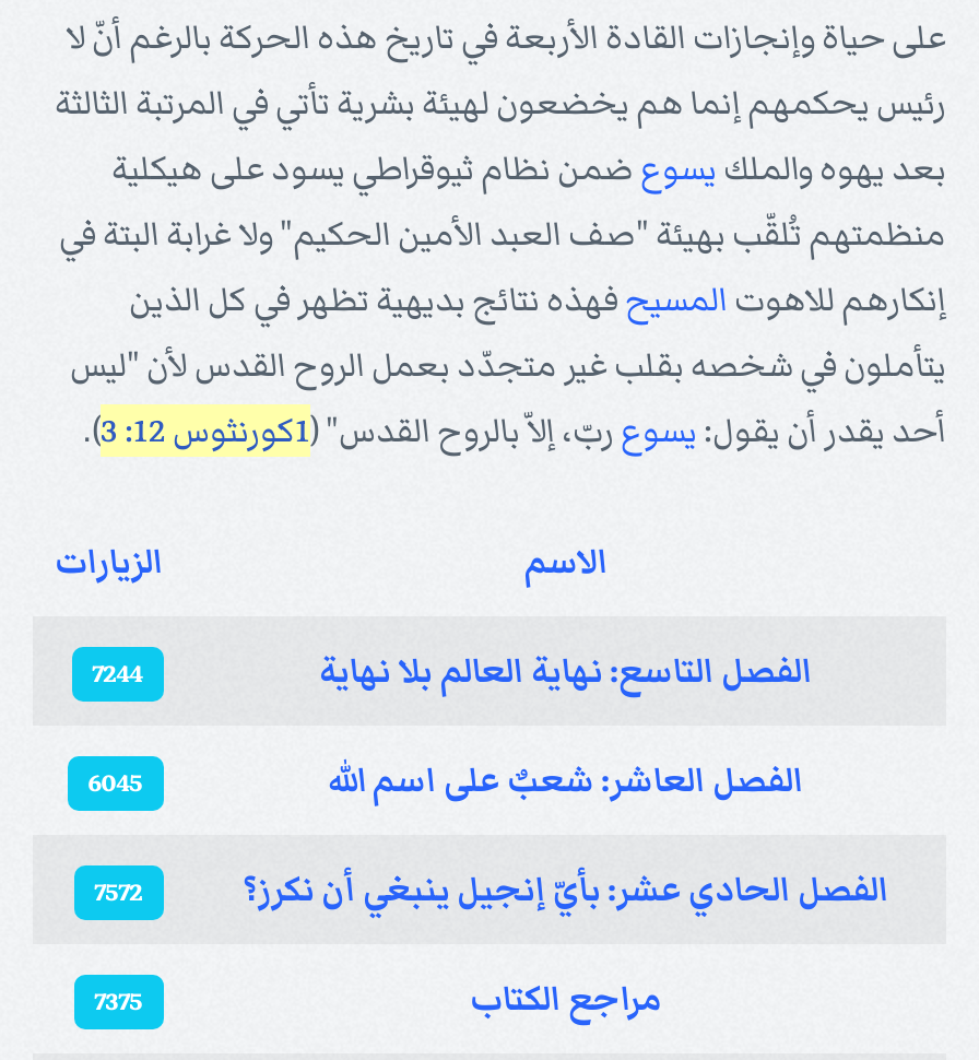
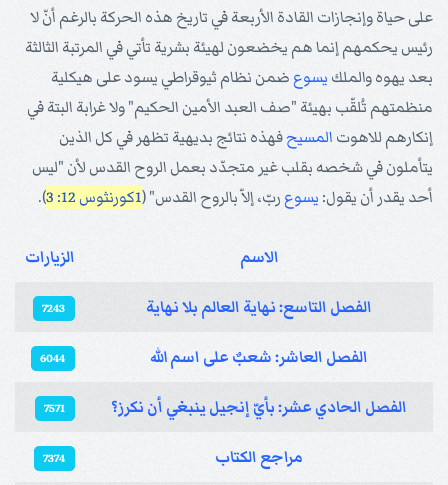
- 7244
+ 7243

- 6045
+ 6044

- 7572
+ 7571

- 7375
+ 7374
